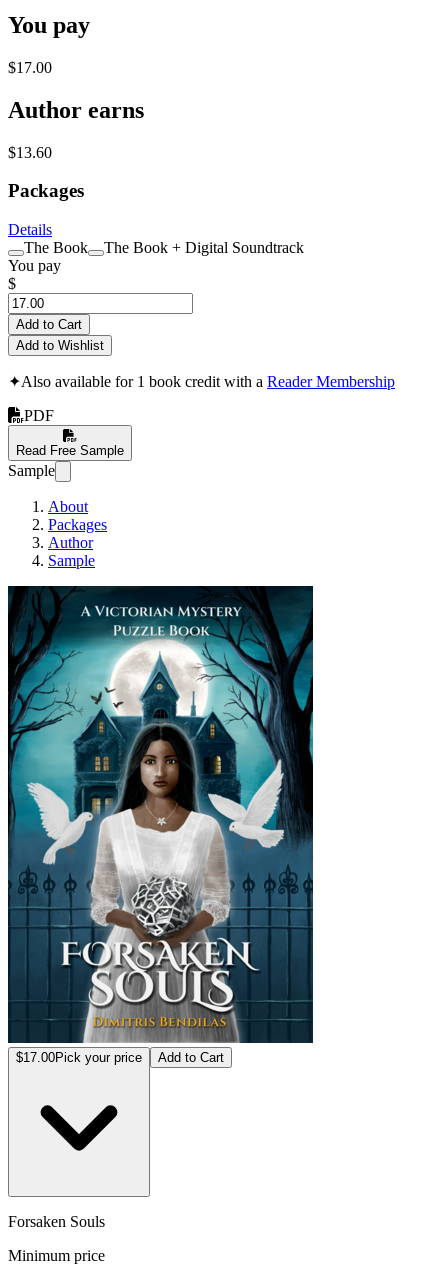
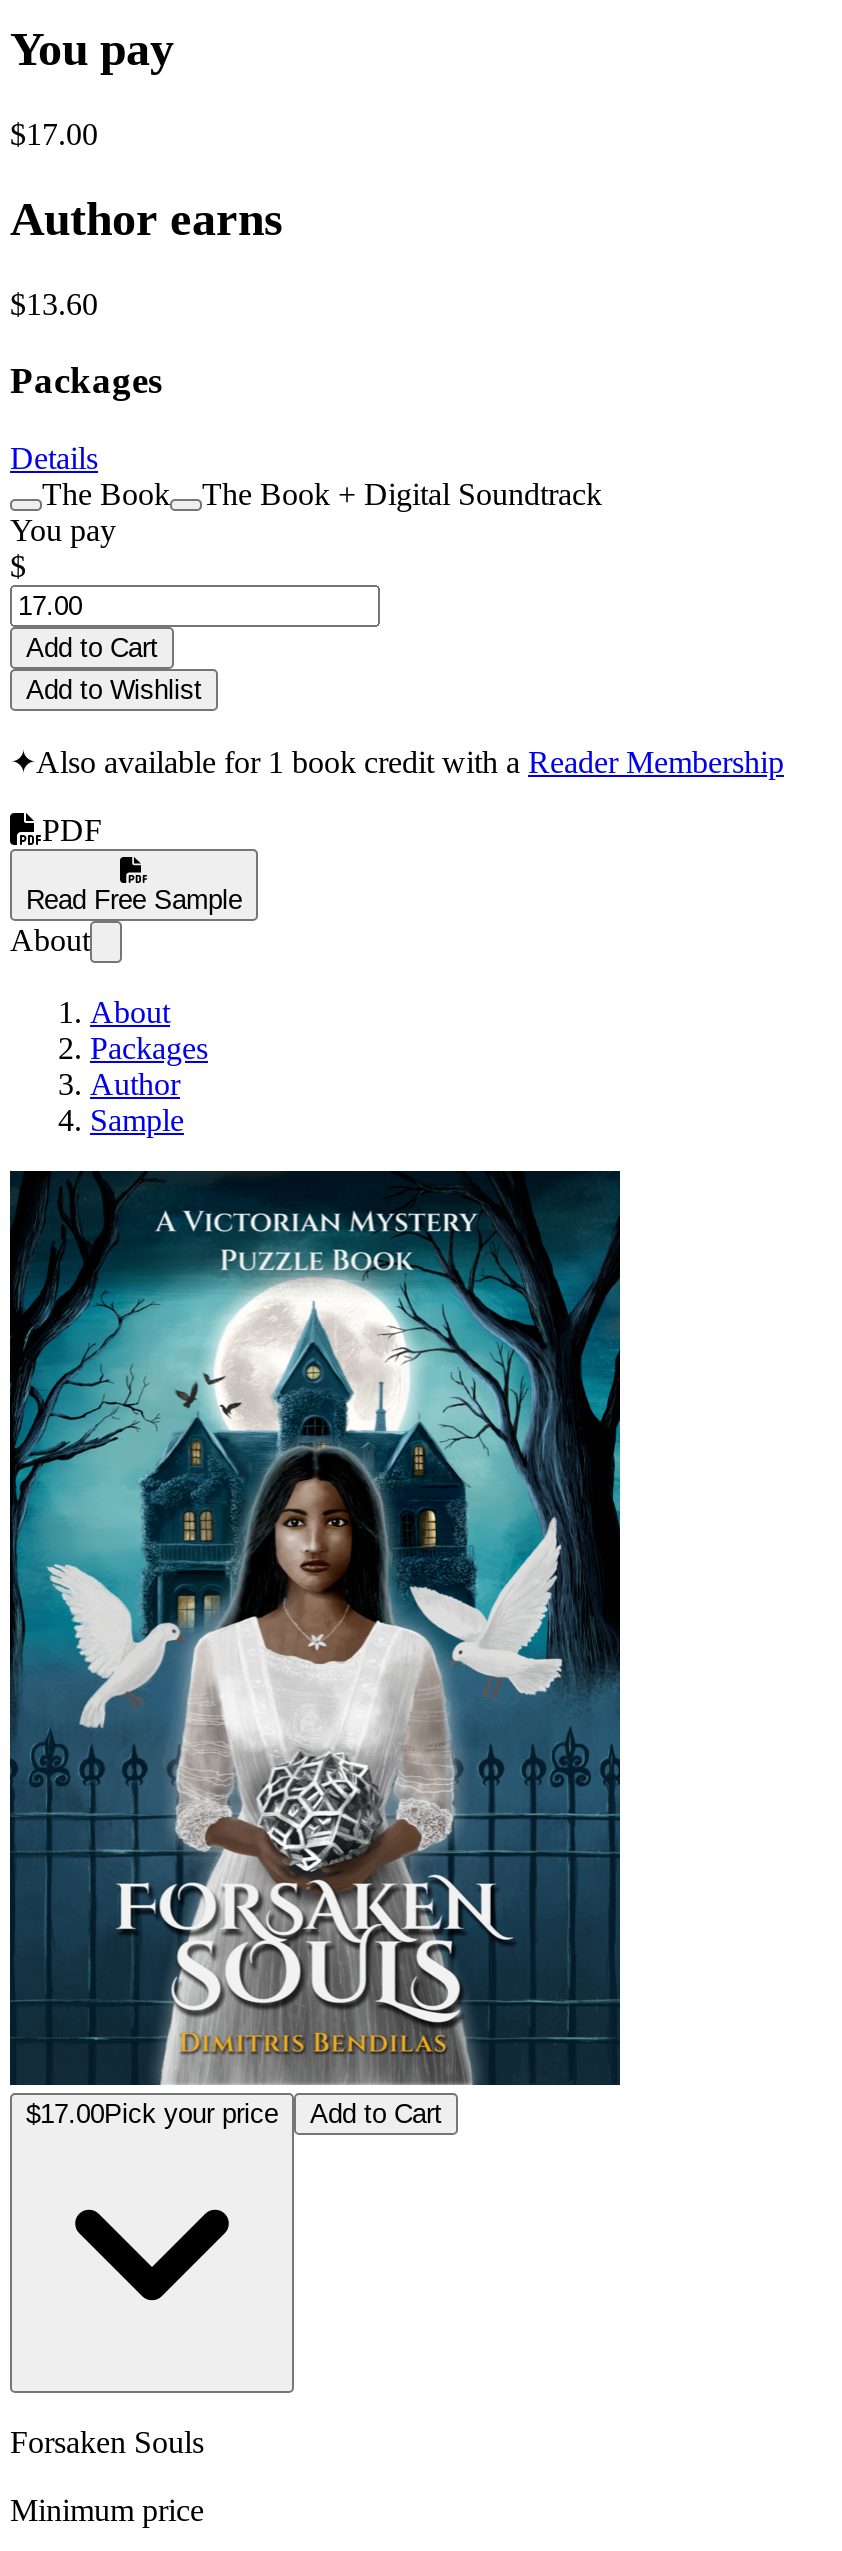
- Sample
+ About
